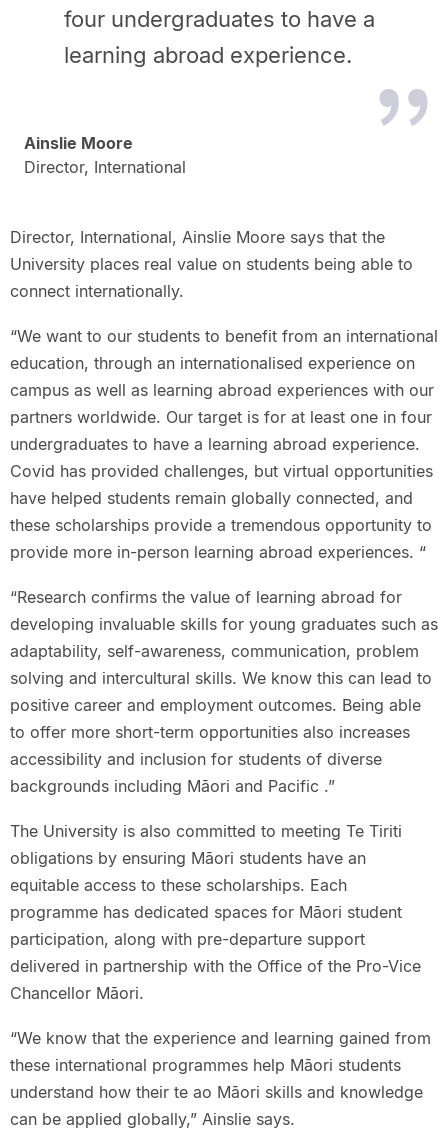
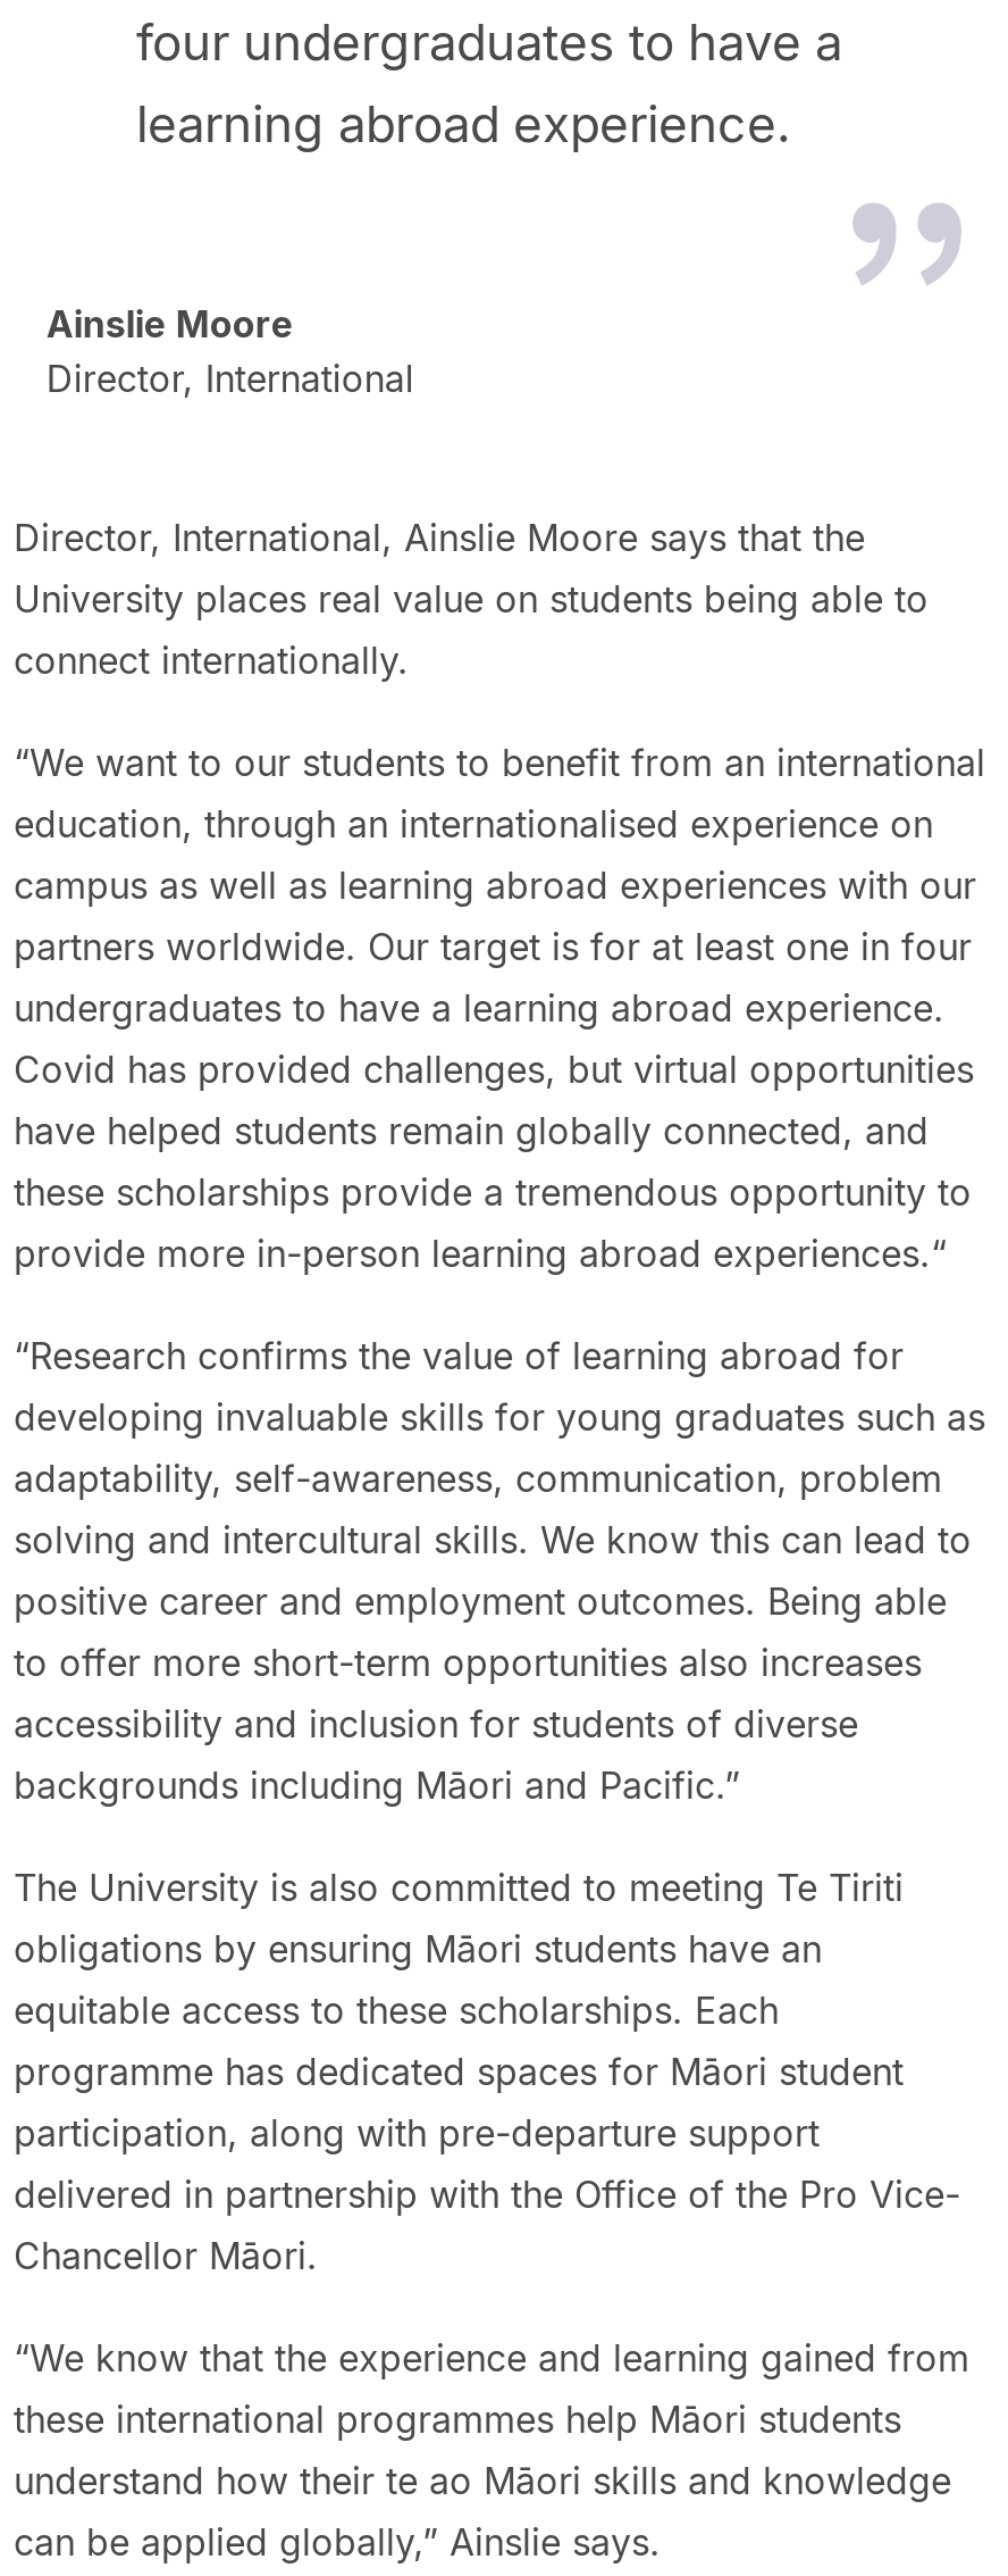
- provide more in-person learning abroad experiences. “
+ provide more in-person learning abroad experiences.“

- backgrounds including Māori and Pacific .”
+ backgrounds including Māori and Pacific.”

- delivered in partnership with the Office of the Pro-Vice
+ delivered in partnership with the Office of the Pro Vice-
